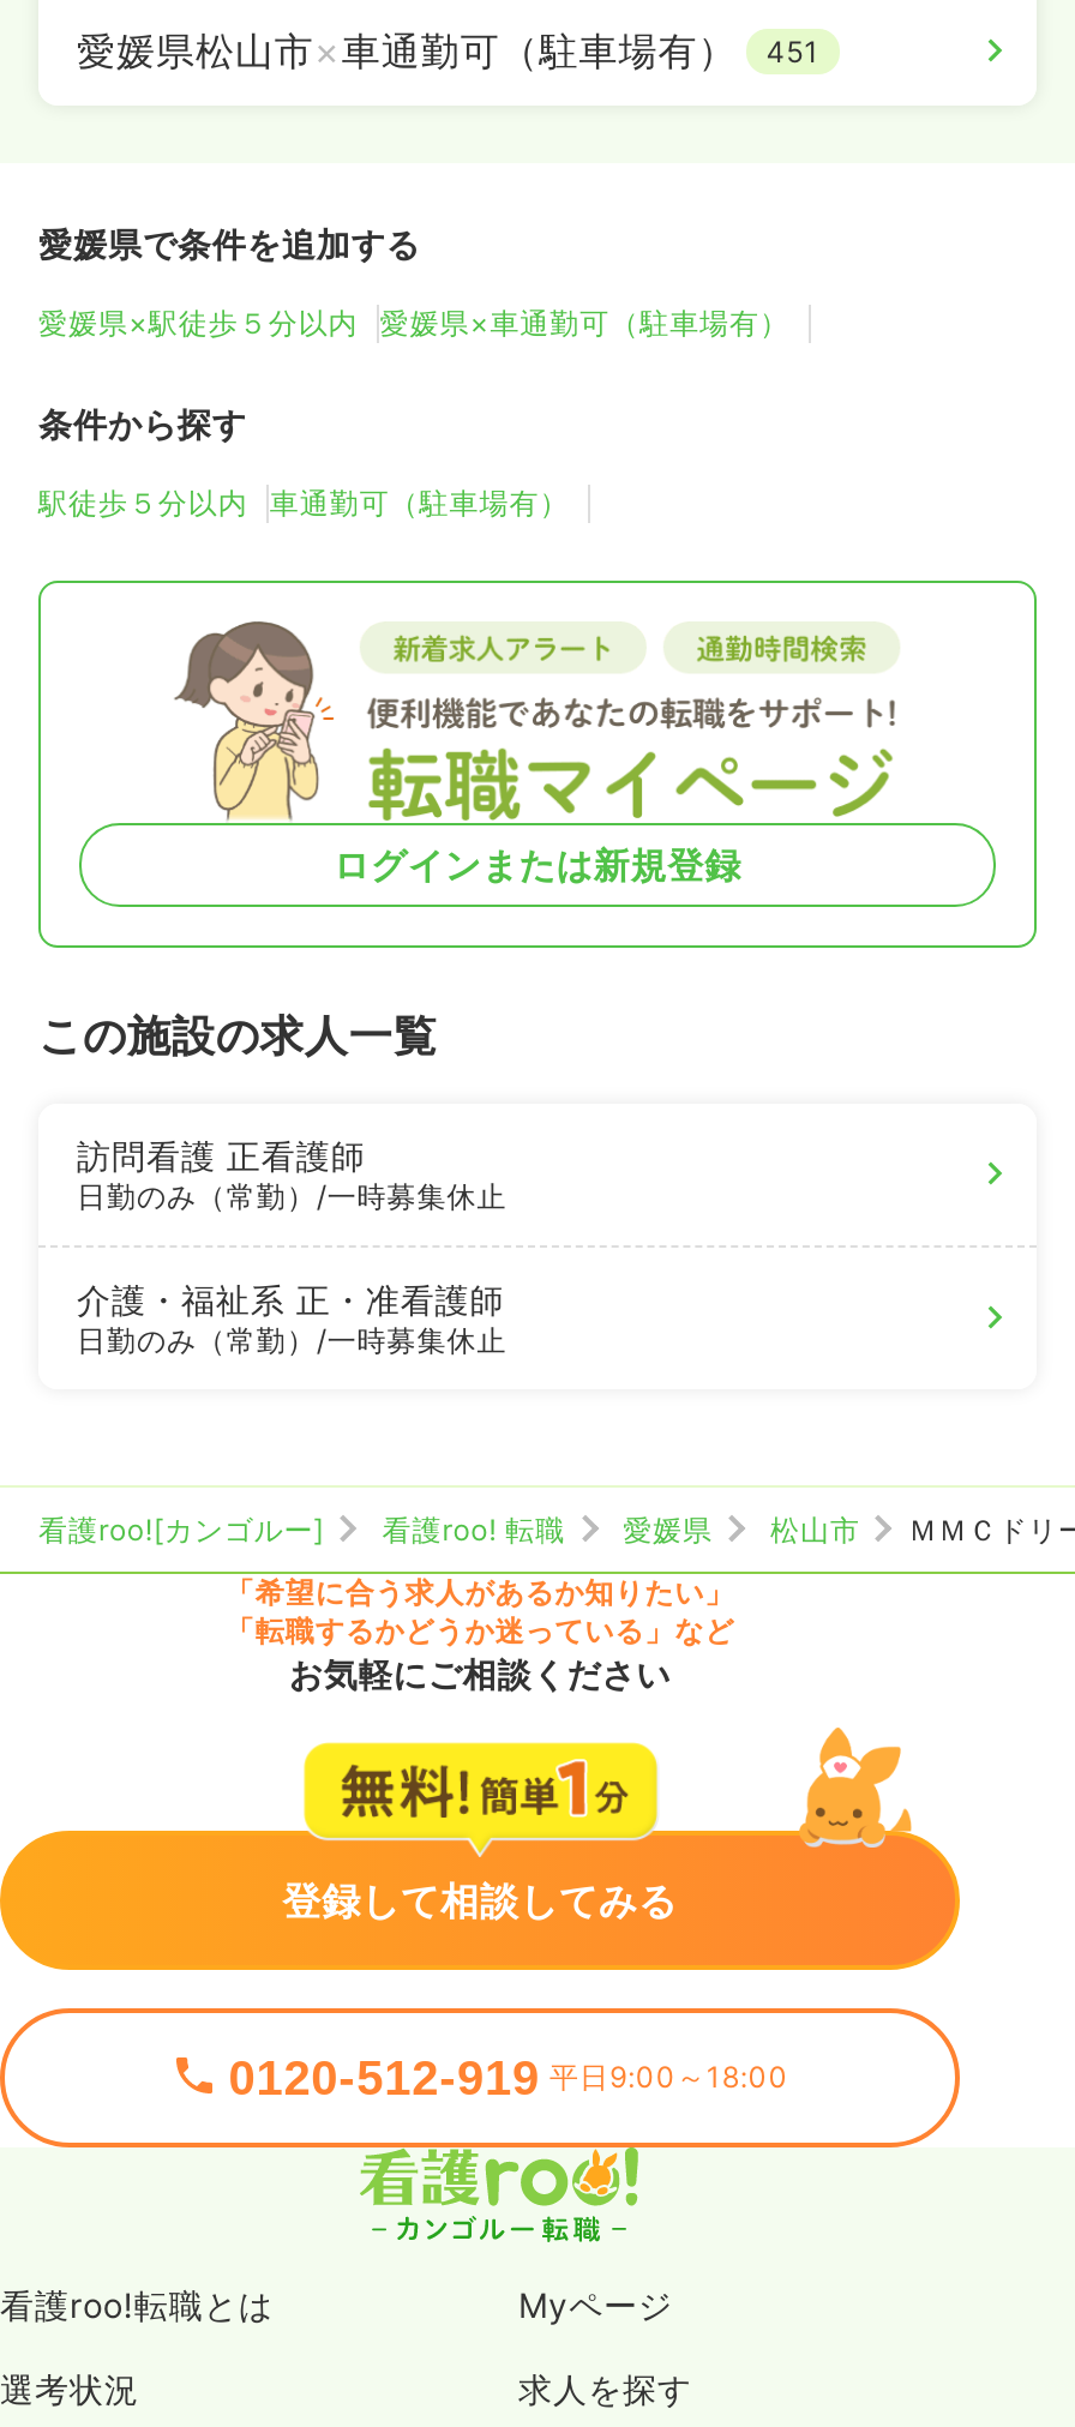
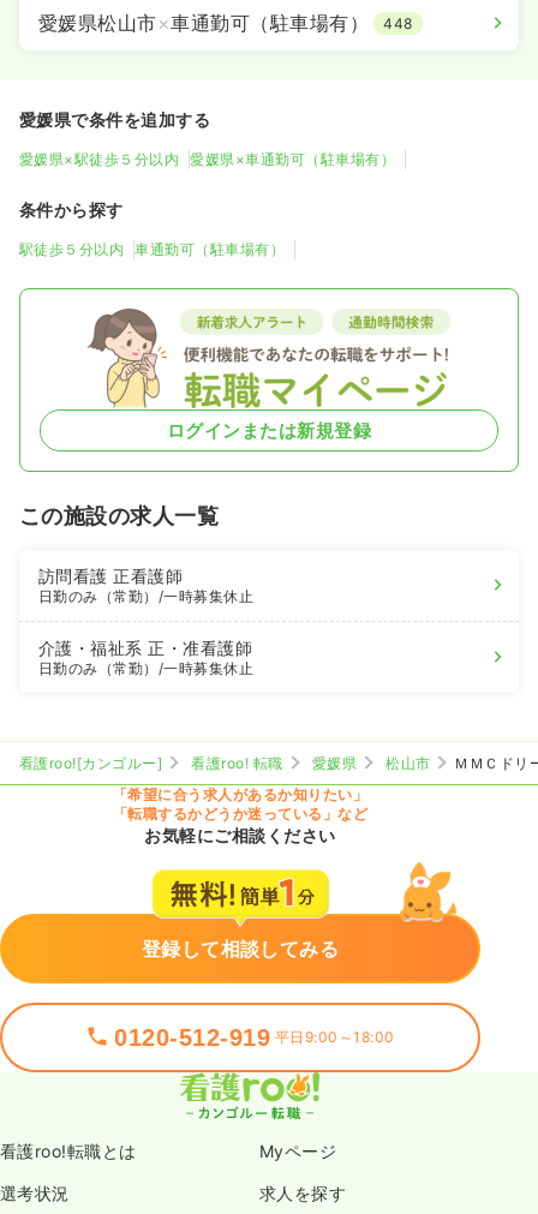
- 愛媛県松山市×車通勤可（駐車場有） 451
+ 愛媛県松山市×車通勤可（駐車場有） 448
